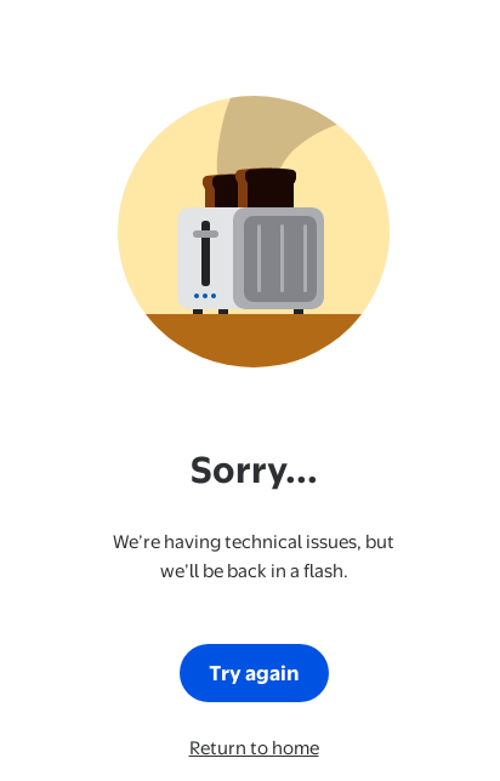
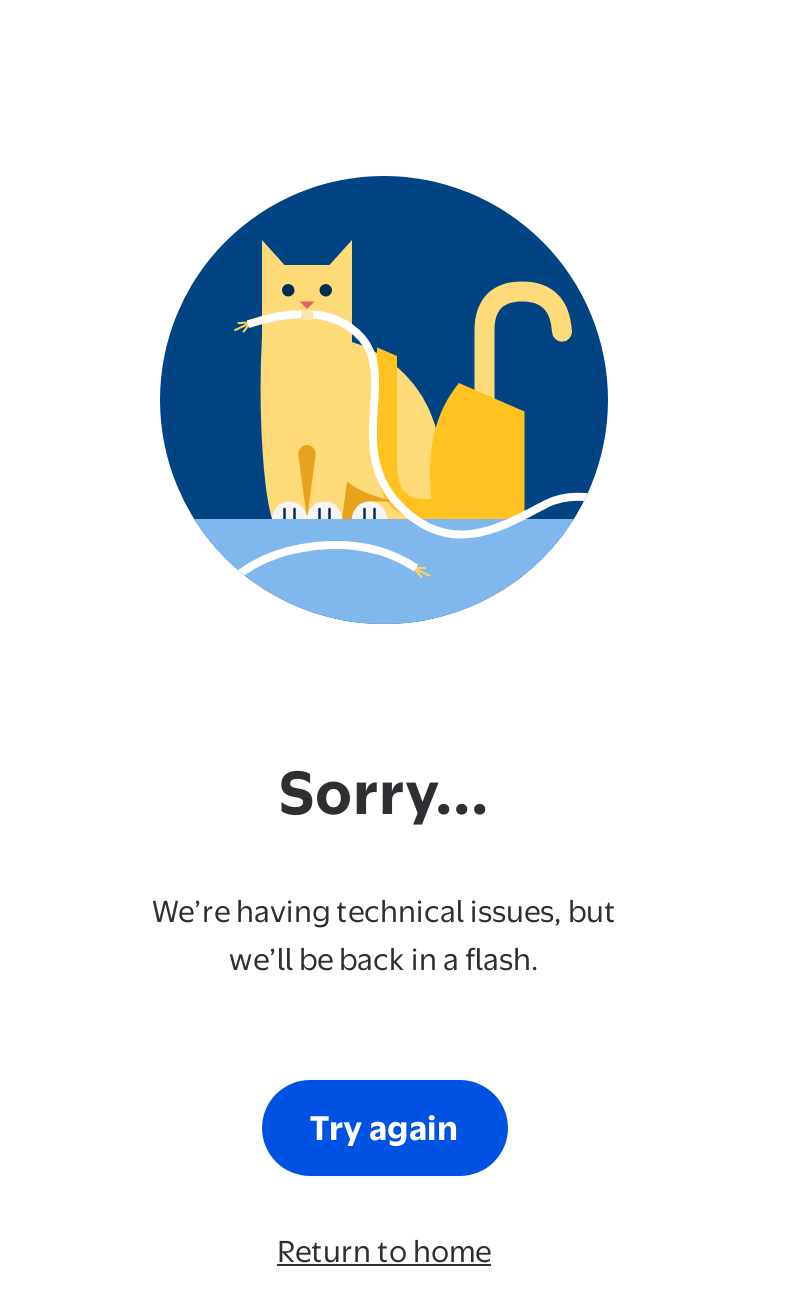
- [image]
+ [image]
